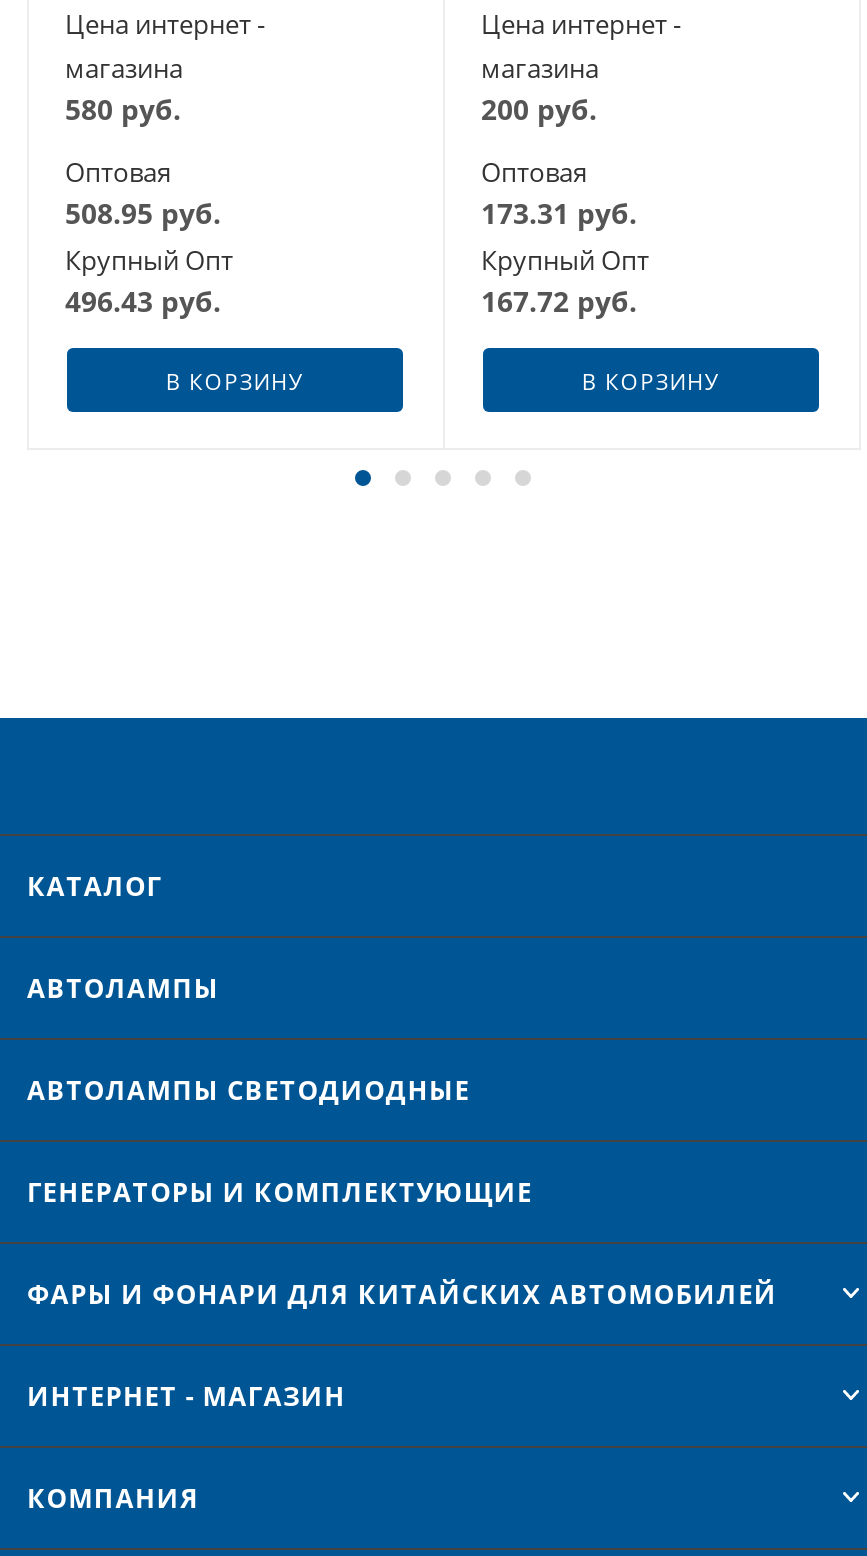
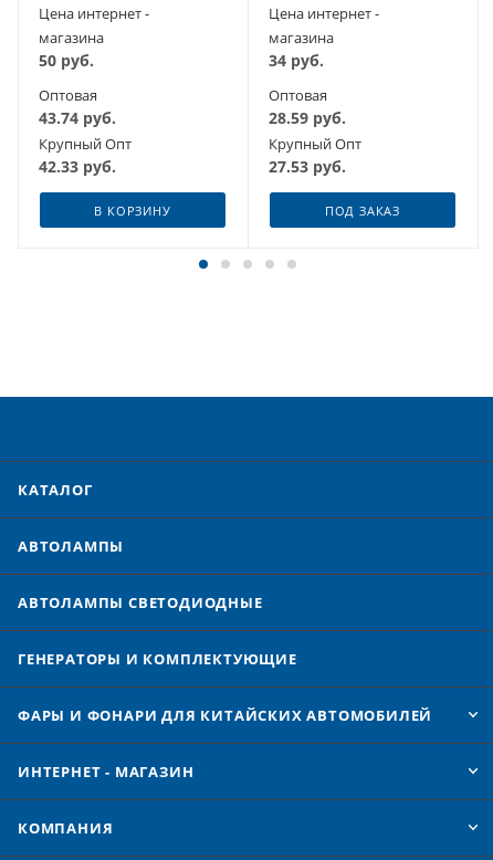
- 580 руб.
+ 50 руб.

- 200 руб.
+ 34 руб.

- 508.95 руб.
+ 43.74 руб.

- 173.31 руб.
+ 28.59 руб.

- 496.43 руб.
+ 42.33 руб.

- 167.72 руб.
+ 27.53 руб.

- В КОРЗИНУ
+ ПОД ЗАКАЗ
